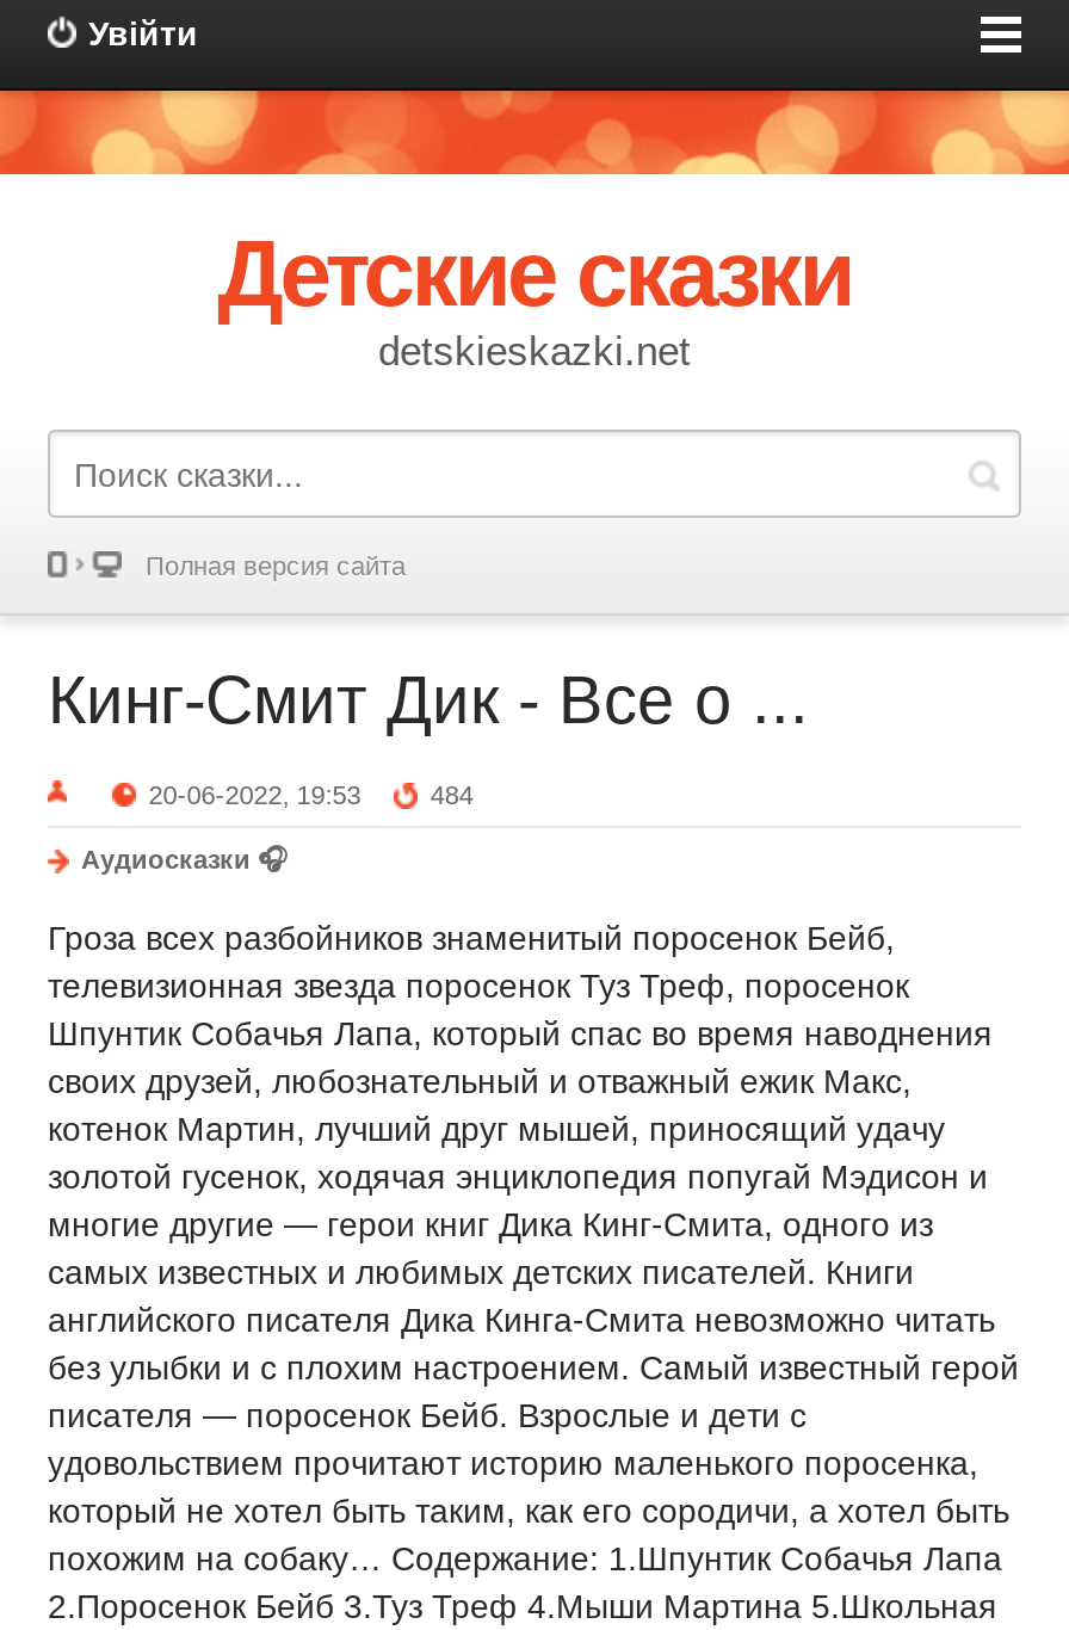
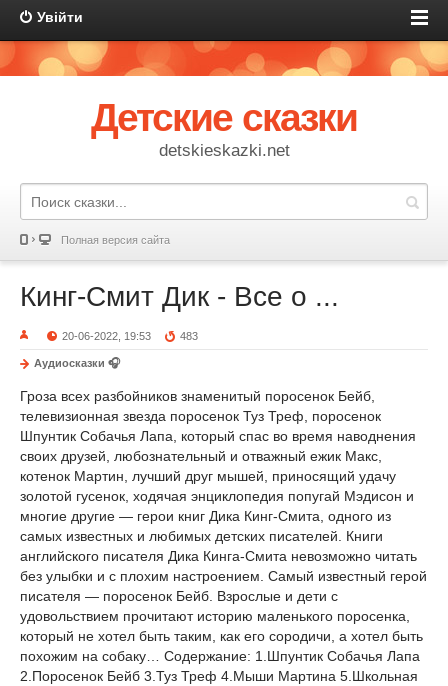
- 484
+ 483
